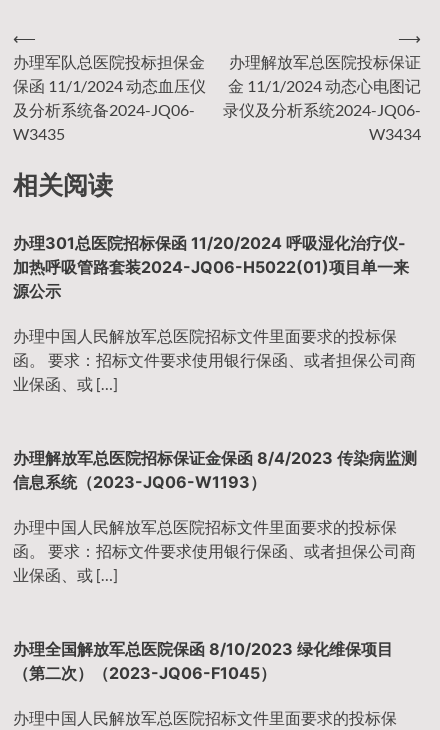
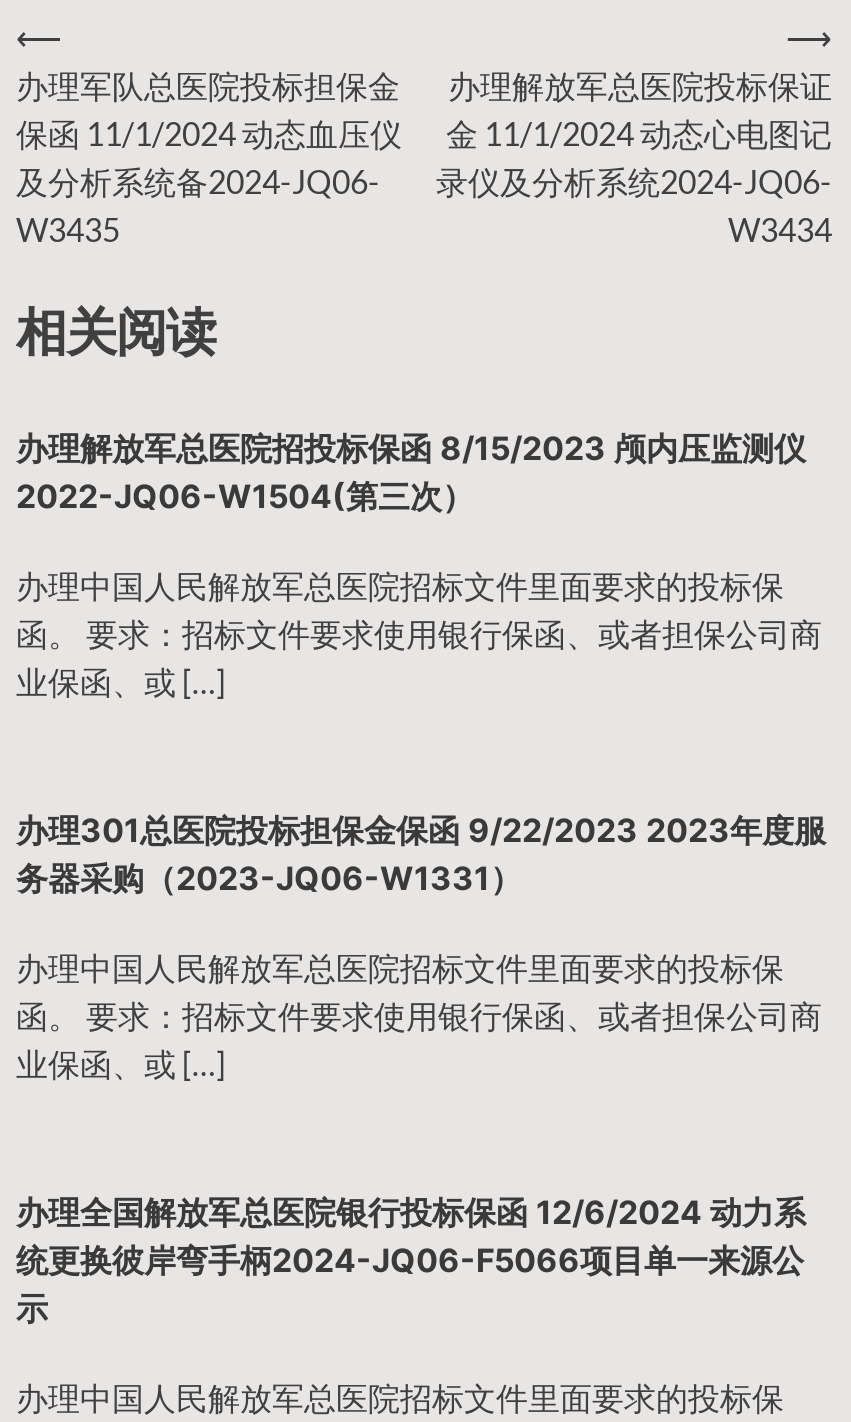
- 办理301总医院招标保函 11/20/2024 呼吸湿化治疗仪-
- 加热呼吸管路套装2024-JQ06-H5022(01)项目单一来
- 源公示
+ 办理解放军总医院招投标保函 8/15/2023 颅内压监测仪
+ 2022-JQ06-W1504(第三次）

moved up: 办理中国人民解放军总医院招标文件里面要求的投标保 | 函。 要求：招标文件要求使用银行保函、或者担保公司商 | 业保函、或 […]

- 办理解放军总医院招标保证金保函 8/4/2023 传染病监测
- 信息系统（2023-JQ06-W1193）
+ 办理301总医院投标担保金保函 9/22/2023 2023年度服
+ 务器采购（2023-JQ06-W1331）

moved up: 办理中国人民解放军总医院招标文件里面要求的投标保 | 函。 要求：招标文件要求使用银行保函、或者担保公司商 | 业保函、或 […]

- 办理全国解放军总医院保函 8/10/2023 绿化维保项目
- （第二次）（2023-JQ06-F1045）
+ 办理全国解放军总医院银行投标保函 12/6/2024 动力系
+ 统更换彼岸弯手柄2024-JQ06-F5066项目单一来源公
+ 示
